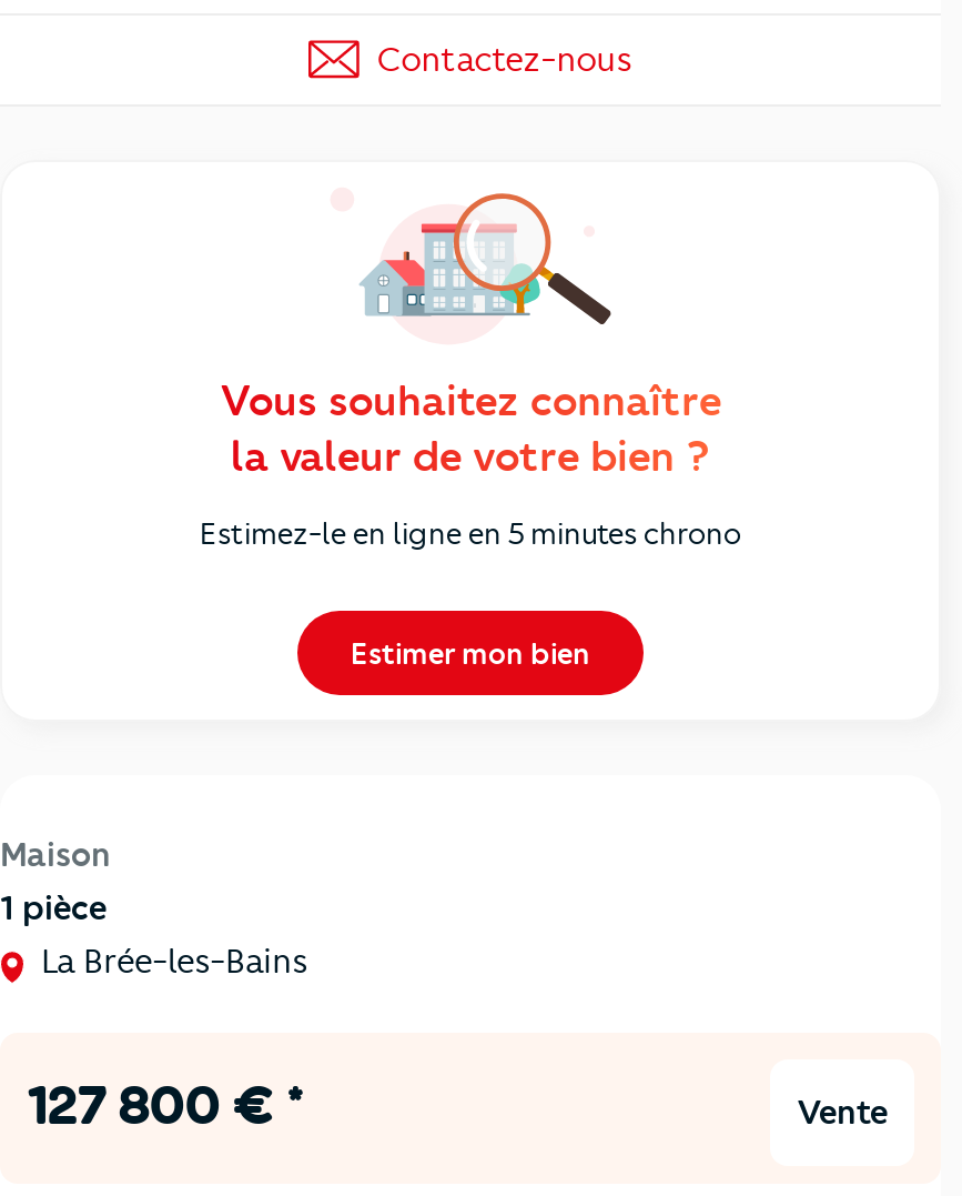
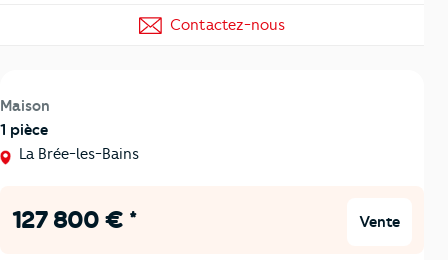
- [image]
- Vous souhaitez connaître
- la valeur de votre bien ?
- Estimez-le en ligne en 5 minutes chrono
- Estimer mon bien
